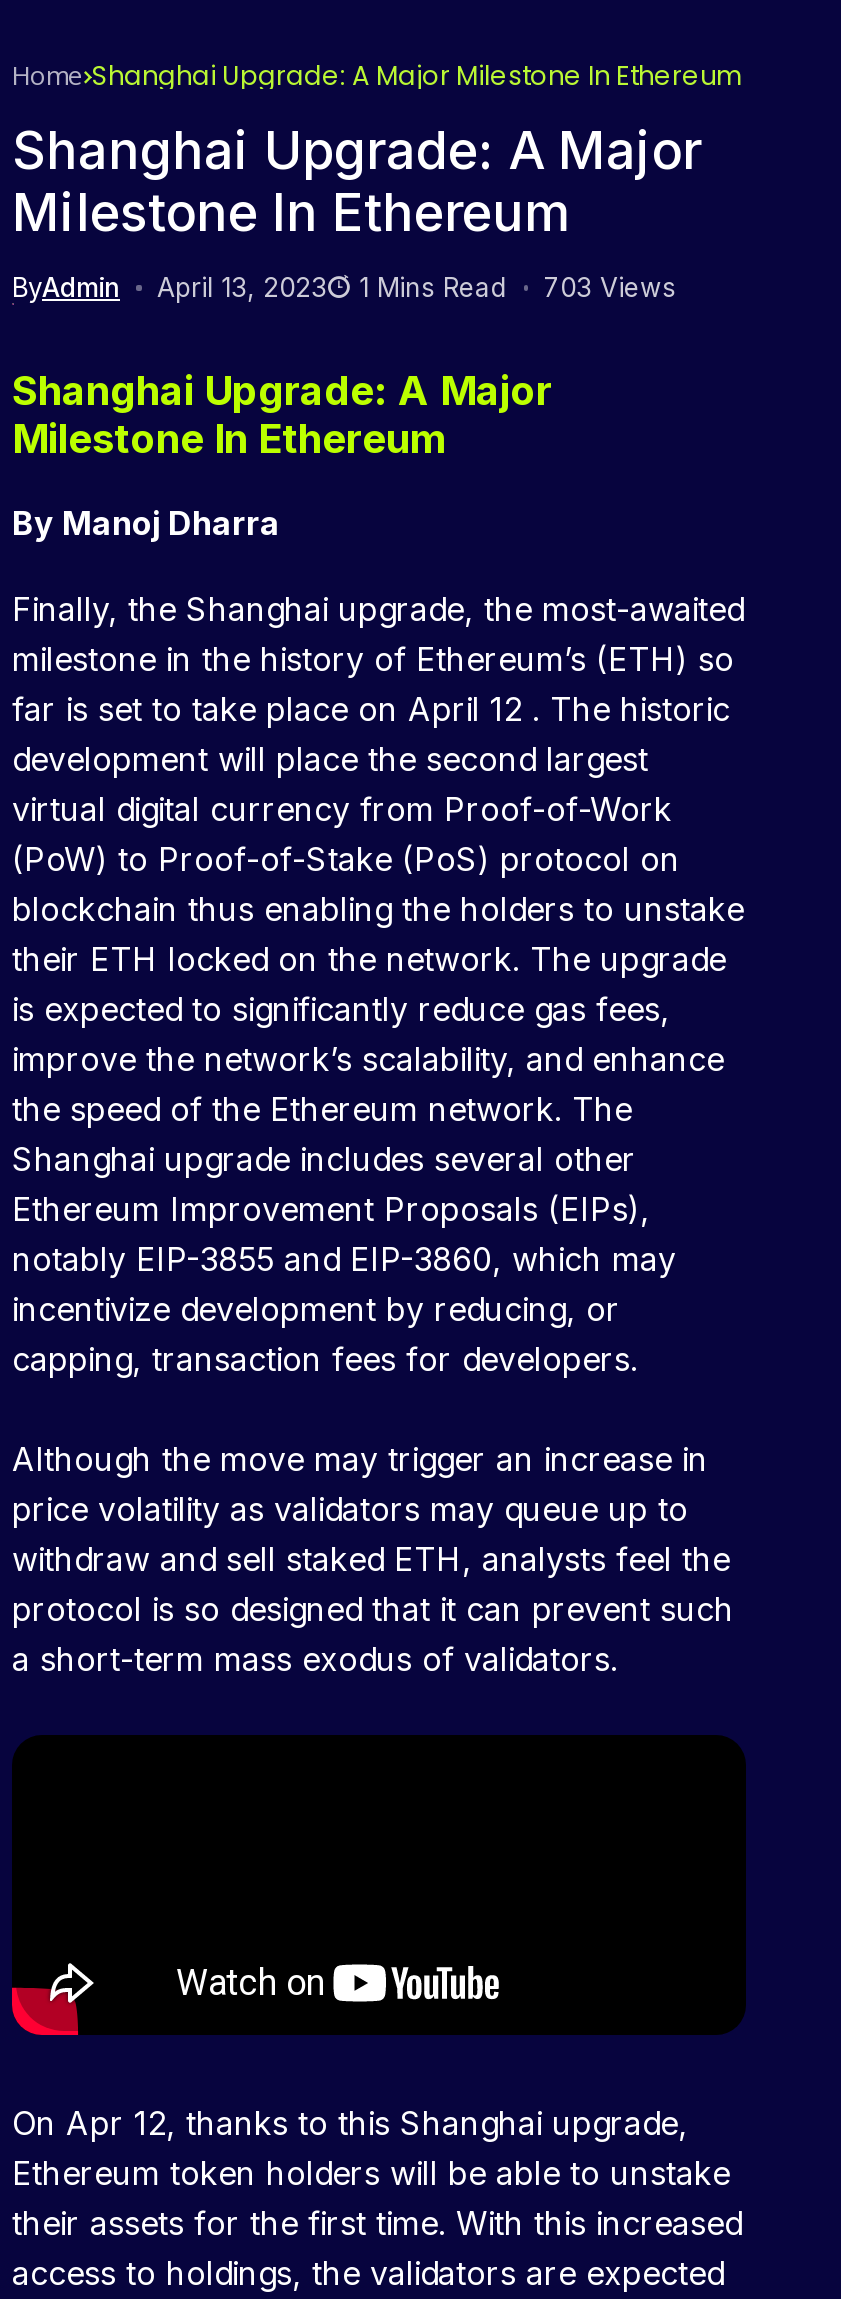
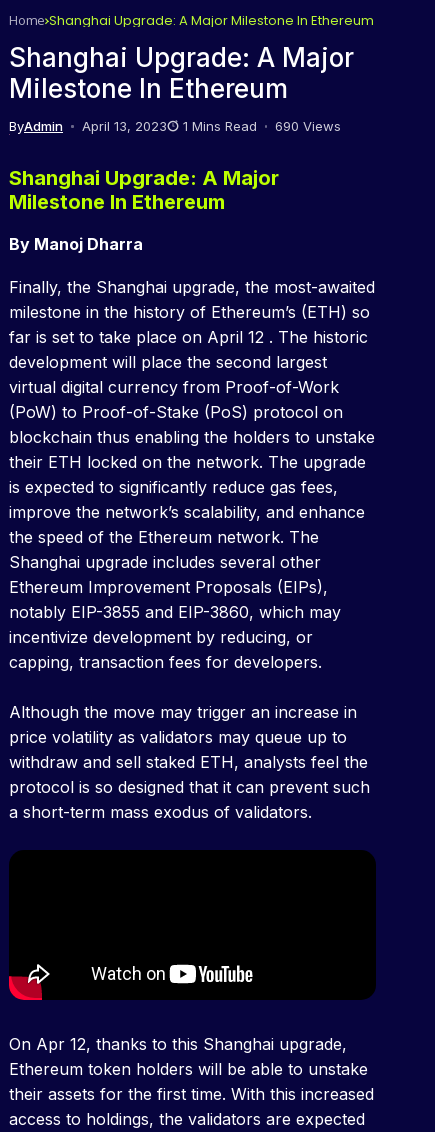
- ByAdmin April 13, 2023 1 Mins Read 703 Views
+ ByAdmin April 13, 2023 1 Mins Read 690 Views
